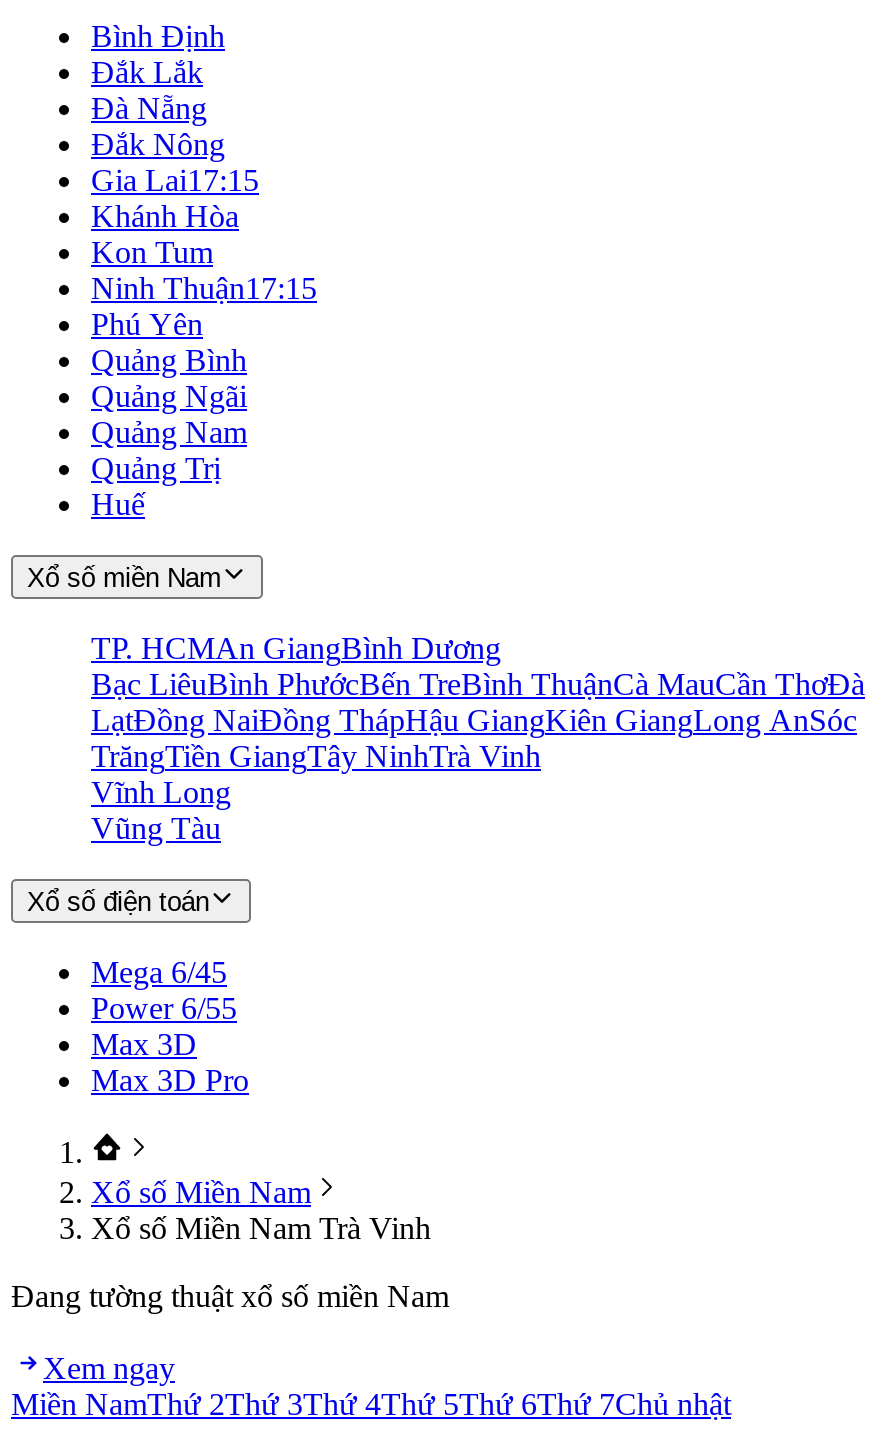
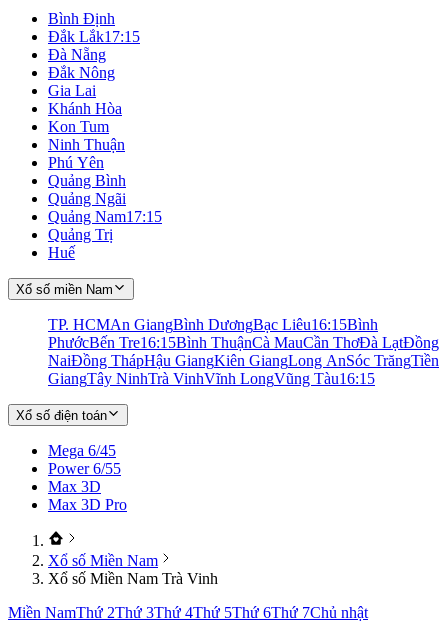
- Đắk Lắk
+ Đắk Lắk 17:15

- Gia Lai17:15
+ Gia Lai

- Ninh Thuận17:15
+ Ninh Thuận

- Quảng Nam
+ Quảng Nam 17:15

- TP. HCMAn GiangBình Dương
- Bạc LiêuBình PhướcBến TreBình ThuậnCà MauCần ThơĐà
- LạtĐồng NaiĐồng ThápHậu GiangKiên GiangLong AnSóc
- TrăngTiền GiangTây NinhTrà Vinh
- Vĩnh Long
- Vũng Tàu
+ TP. HCMAn GiangBình DươngBạc Liêu 16:15Bình
+ PhướcBến Tre16:15Bình ThuậnCà MauCần ThơĐà LạtĐồng
+ NaiĐồng ThápHậu GiangKiên GiangLong AnSóc TrăngTiền
+ GiangTây NinhTrà VinhVĩnh LongVũng Tàu 16:15

- Đang tường thuật xổ số miền Nam
- Xem ngay
